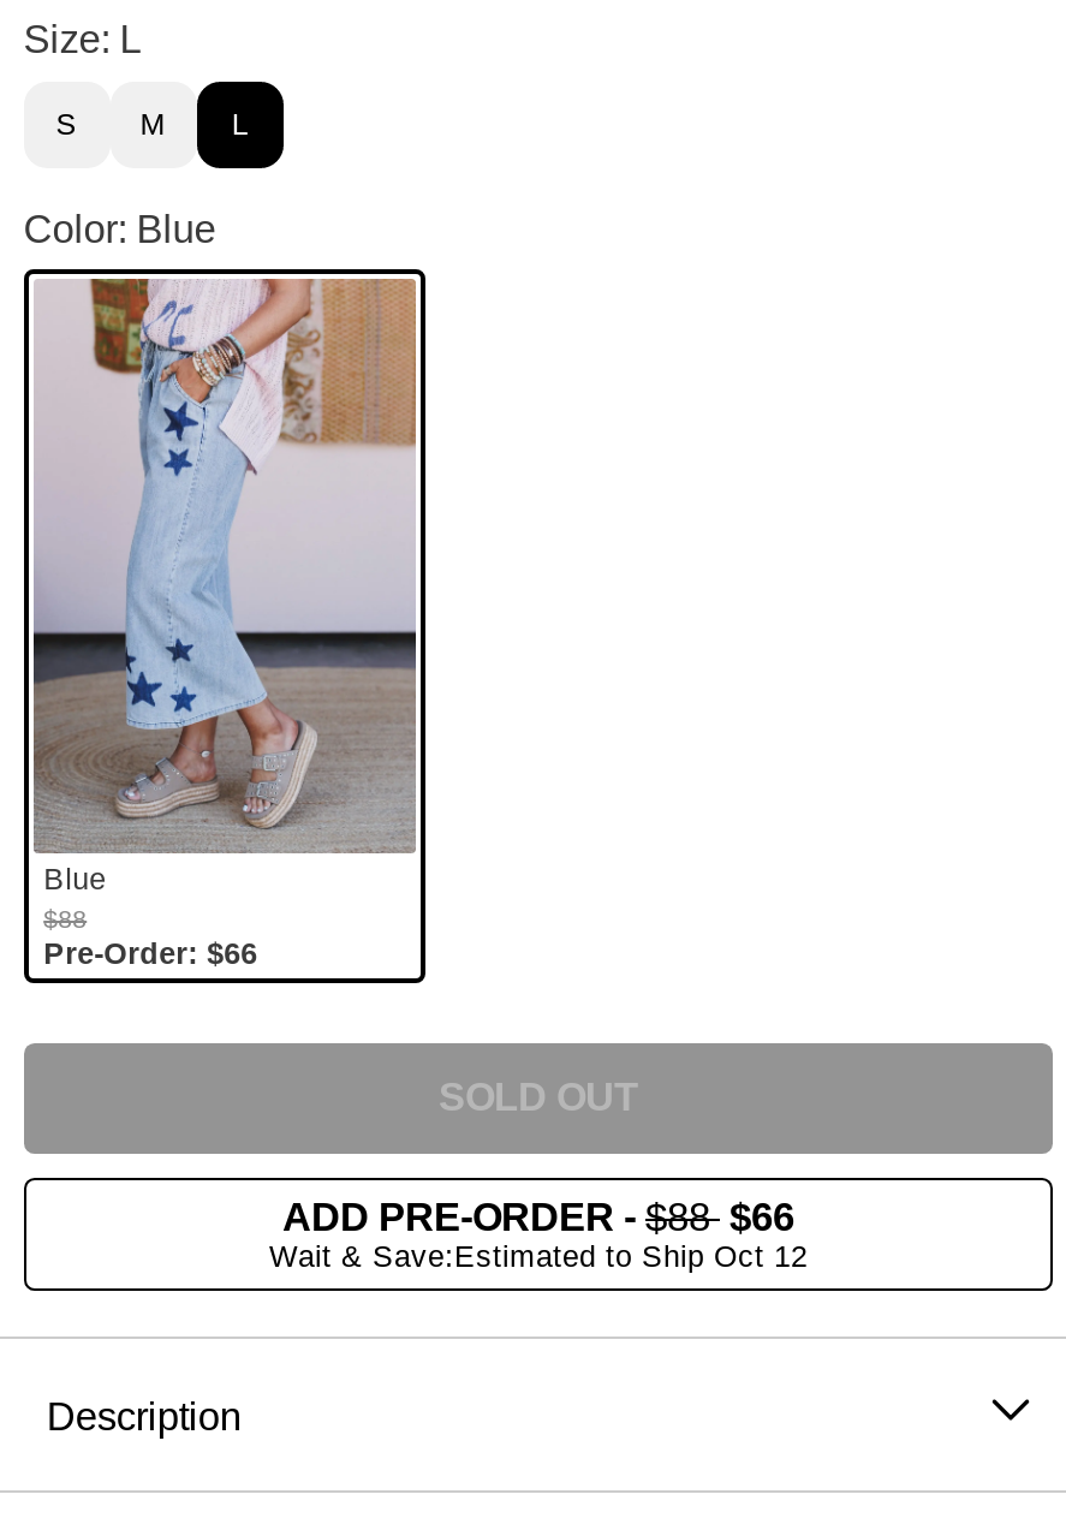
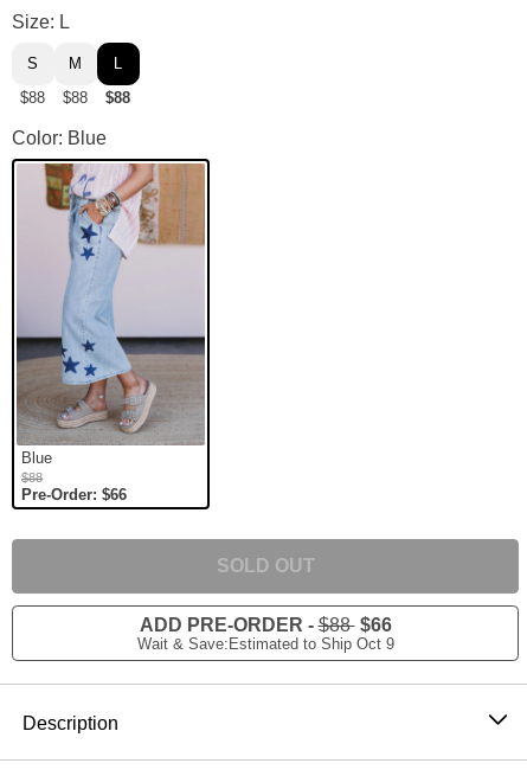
+ $88

+ $88

+ $88

- Wait & Save:Estimated to Ship Oct 12
+ Wait & Save:Estimated to Ship Oct 9
